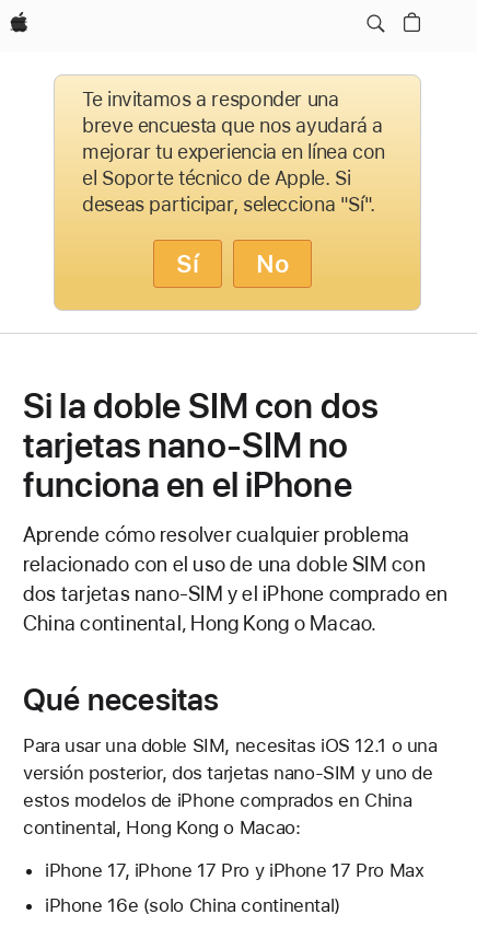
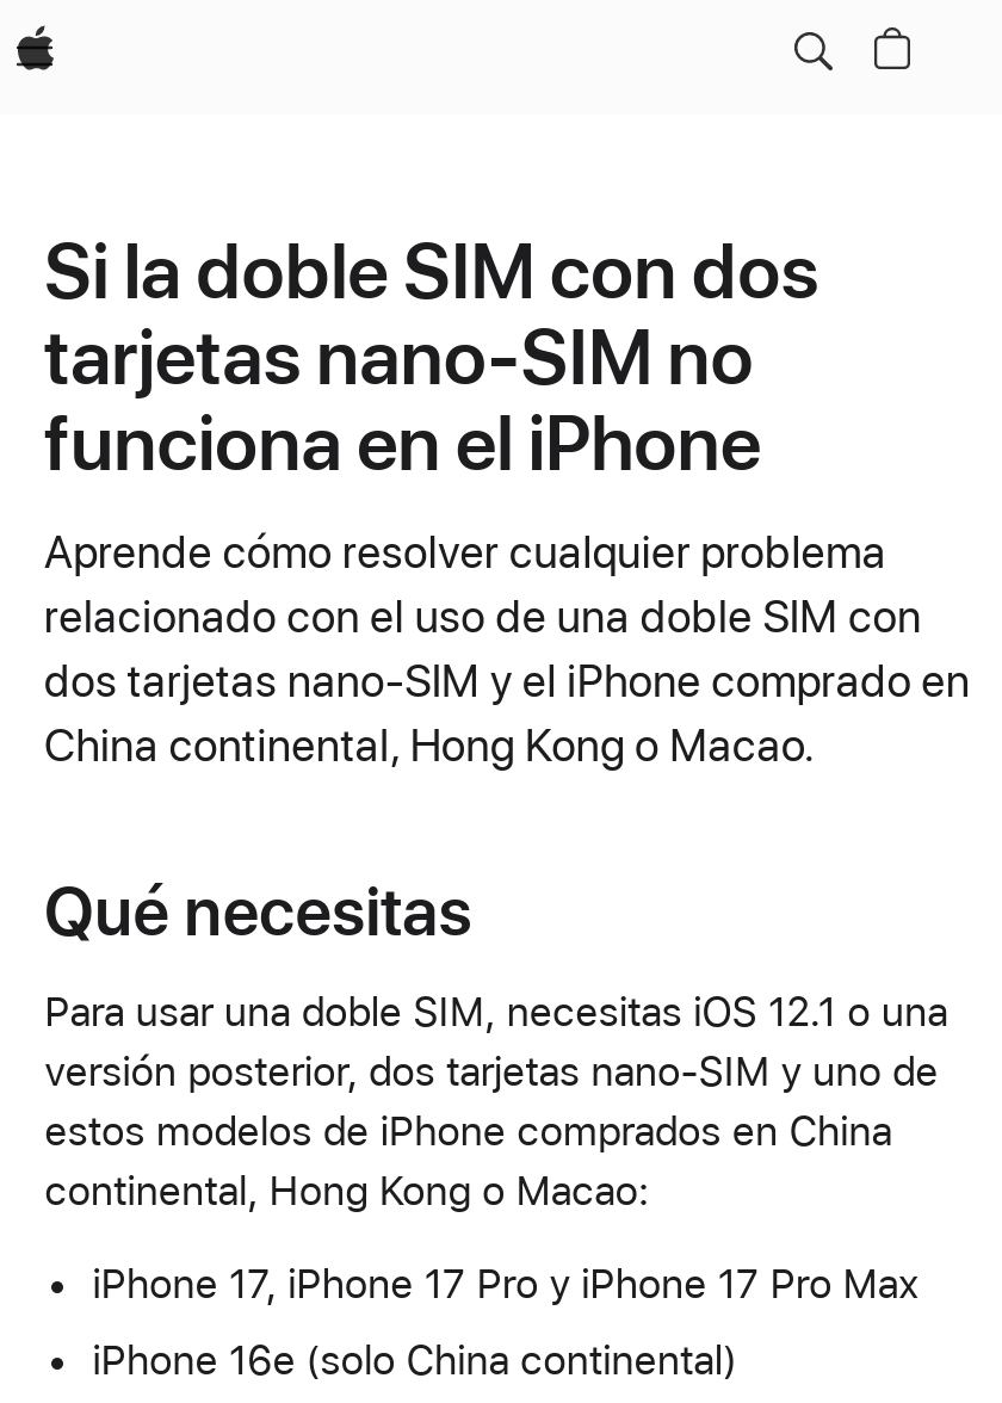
- [image]
- Te invitamos a responder una
- breve encuesta que nos ayudará a
- mejorar tu experiencia en línea con
- el Soporte técnico de Apple. Si
- deseas participar, selecciona "Sí".
- Sí
- No
